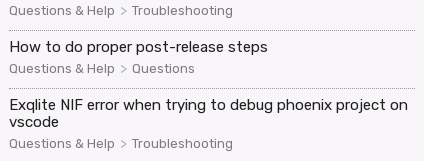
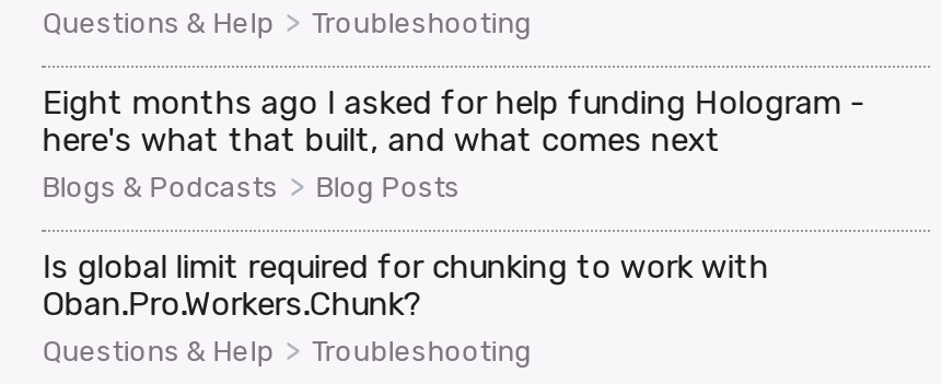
- How to do proper post-release steps
- Questions & Help > Questions
+ Eight months ago I asked for help funding Hologram -
+ here's what that built, and what comes next
+ Blogs & Podcasts > Blog Posts

- Exqlite NIF error when trying to debug phoenix project on
- vscode
+ Is global limit required for chunking to work with
+ Oban.Pro.Workers.Chunk?
